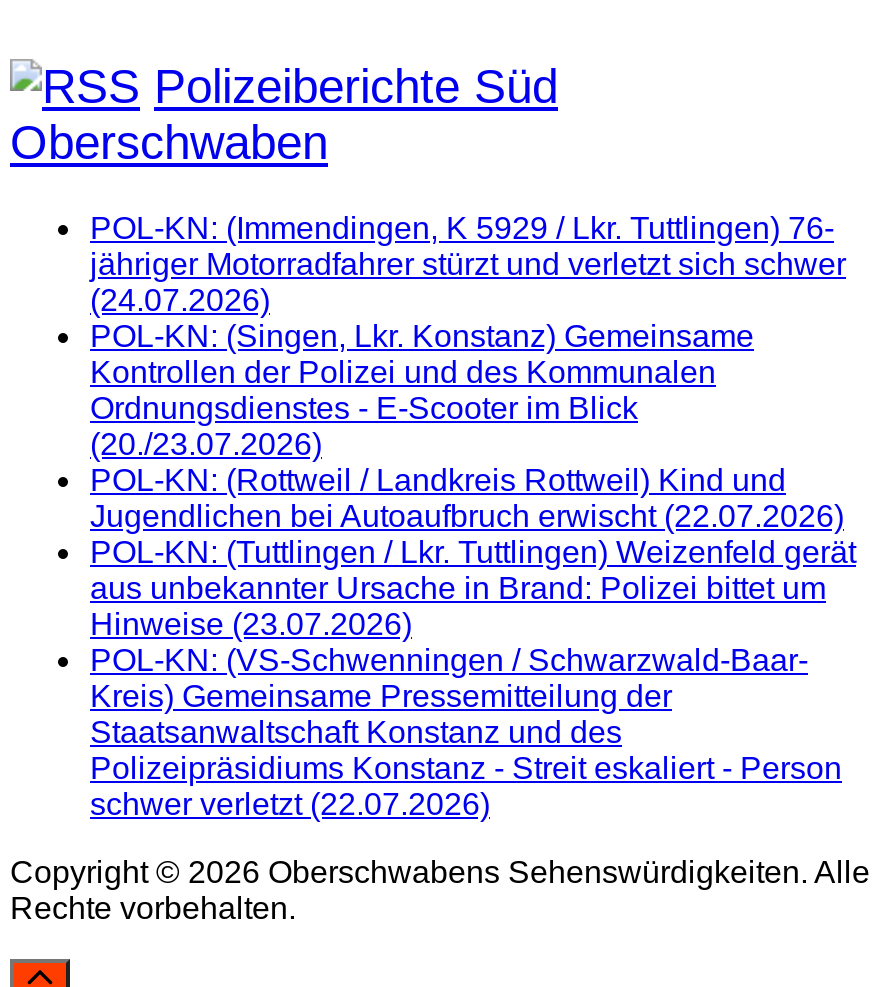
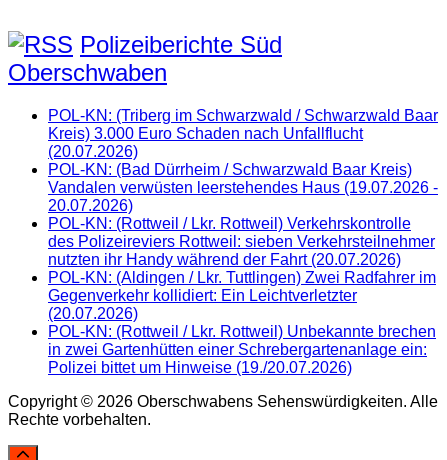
- POL-KN: (Immendingen, K 5929 / Lkr. Tuttlingen) 76-
- jähriger Motorradfahrer stürzt und verletzt sich schwer
- (24.07.2026)
- POL-KN: (Singen, Lkr. Konstanz) Gemeinsame
- Kontrollen der Polizei und des Kommunalen
- Ordnungsdienstes - E-Scooter im Blick
- (20./23.07.2026)
- POL-KN: (Rottweil / Landkreis Rottweil) Kind und
- Jugendlichen bei Autoaufbruch erwischt (22.07.2026)
- POL-KN: (Tuttlingen / Lkr. Tuttlingen) Weizenfeld gerät
- aus unbekannter Ursache in Brand: Polizei bittet um
- Hinweise (23.07.2026)
- POL-KN: (VS-Schwenningen / Schwarzwald-Baar-
- Kreis) Gemeinsame Pressemitteilung der
- Staatsanwaltschaft Konstanz und des
- Polizeipräsidiums Konstanz - Streit eskaliert - Person
- schwer verletzt (22.07.2026)
+ POL-KN: (Triberg im Schwarzwald / Schwarzwald Baar
+ Kreis) 3.000 Euro Schaden nach Unfallflucht
+ (20.07.2026)
+ POL-KN: (Bad Dürrheim / Schwarzwald Baar Kreis)
+ Vandalen verwüsten leerstehendes Haus (19.07.2026 -
+ 20.07.2026)
+ POL-KN: (Rottweil / Lkr. Rottweil) Verkehrskontrolle
+ des Polizeireviers Rottweil: sieben Verkehrsteilnehmer
+ nutzten ihr Handy während der Fahrt (20.07.2026)
+ POL-KN: (Aldingen / Lkr. Tuttlingen) Zwei Radfahrer im
+ Gegenverkehr kollidiert: Ein Leichtverletzter
+ (20.07.2026)
+ POL-KN: (Rottweil / Lkr. Rottweil) Unbekannte brechen
+ in zwei Gartenhütten einer Schrebergartenanlage ein:
+ Polizei bittet um Hinweise (19./20.07.2026)
